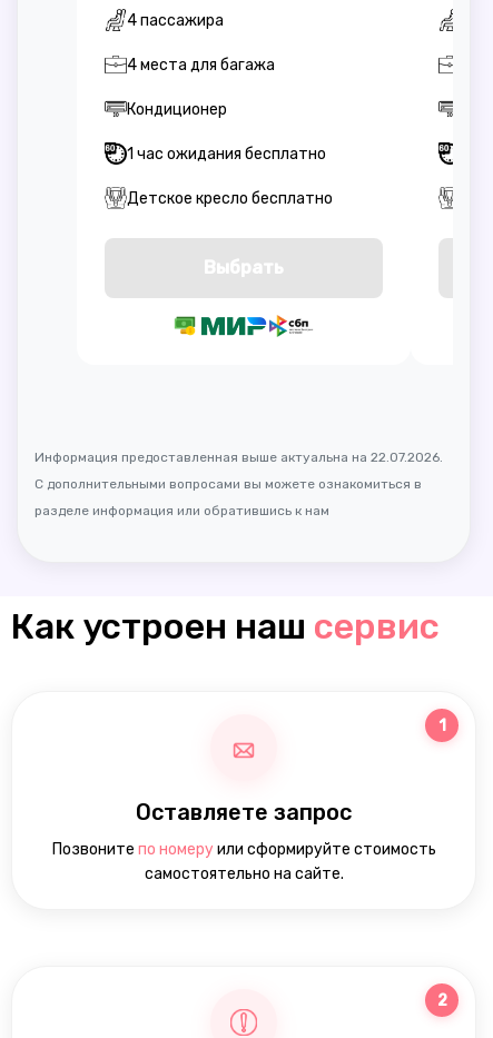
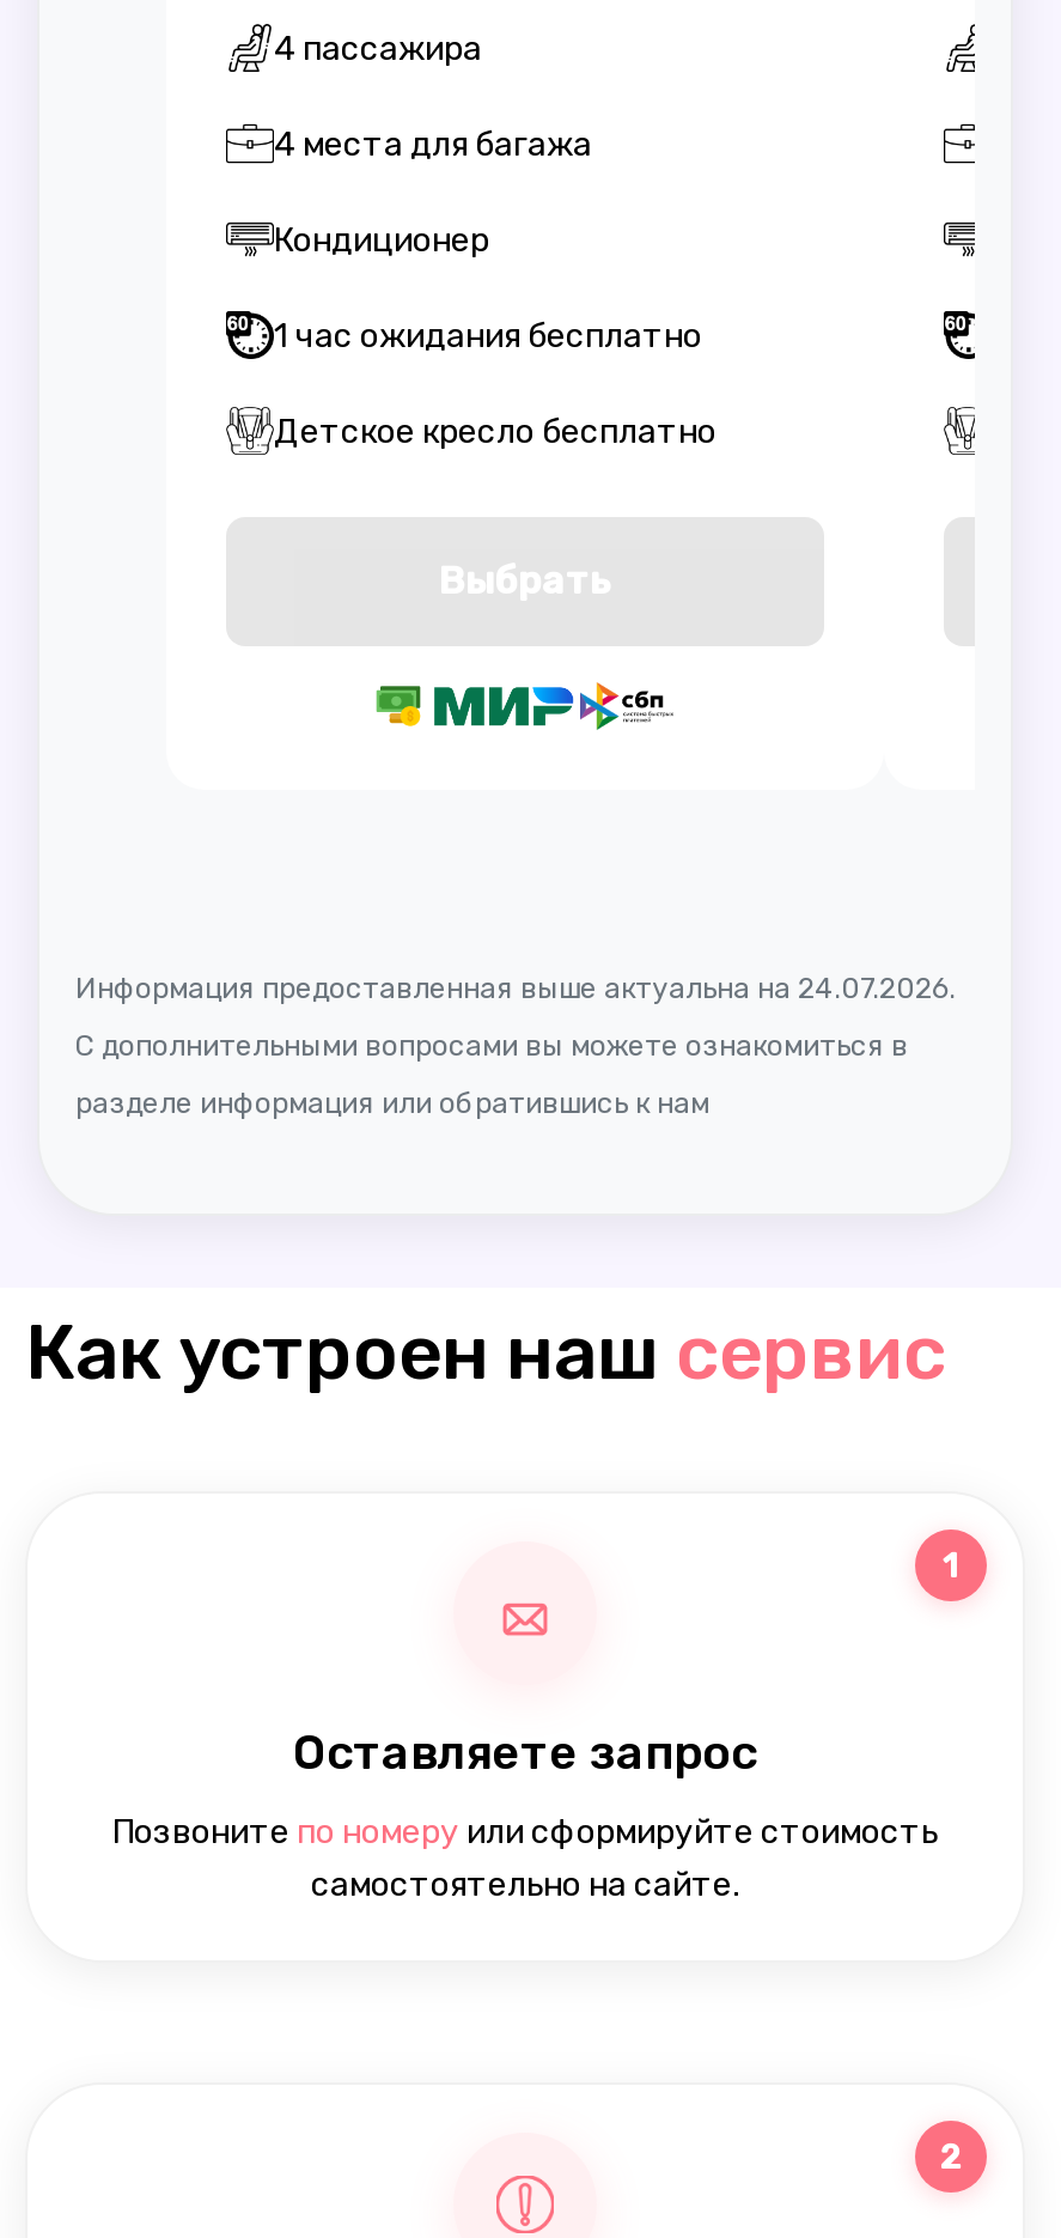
- Информация предоставленная выше актуальна на 22.07.2026.
+ Информация предоставленная выше актуальна на 24.07.2026.
